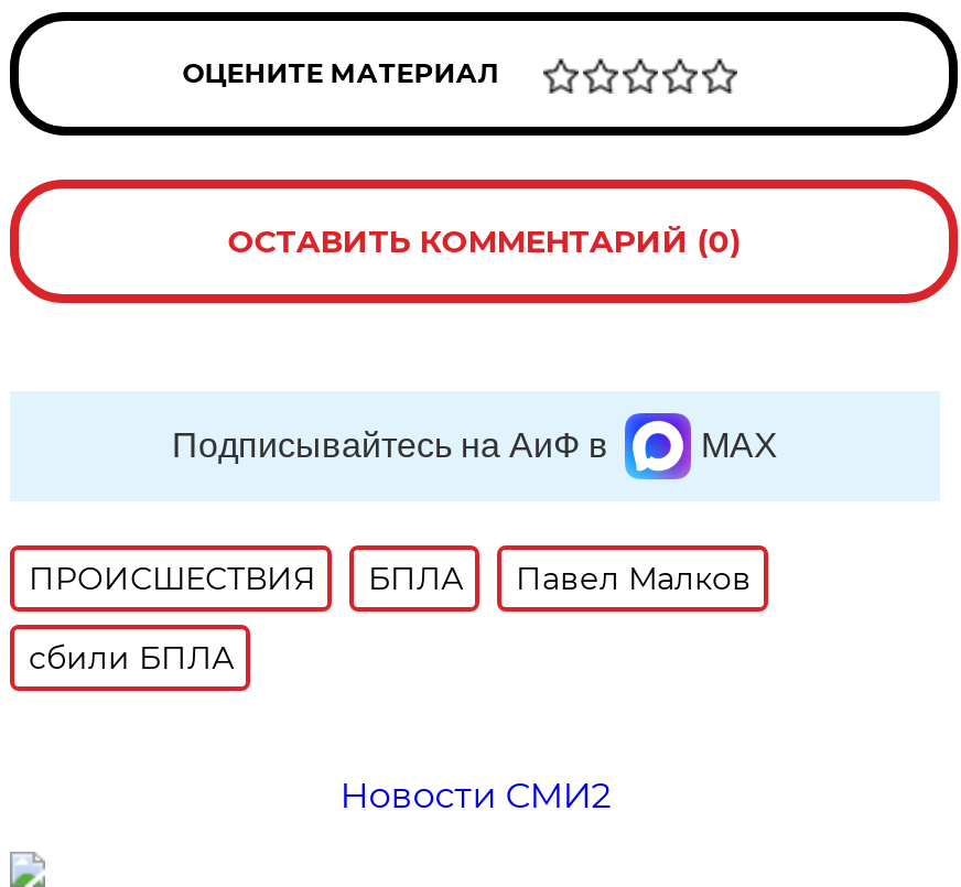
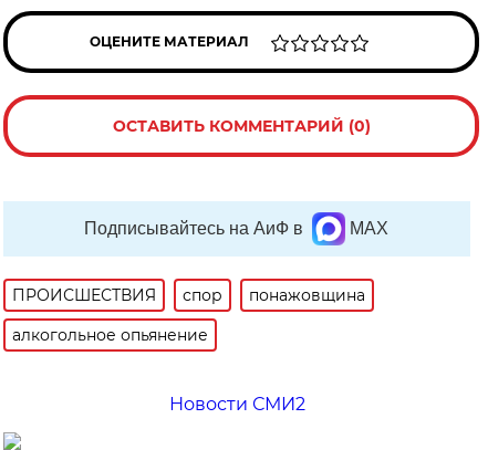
- БПЛА
- Павел Малков
+ спор
+ понажовщина

- сбили БПЛА
+ алкогольное опьянение
